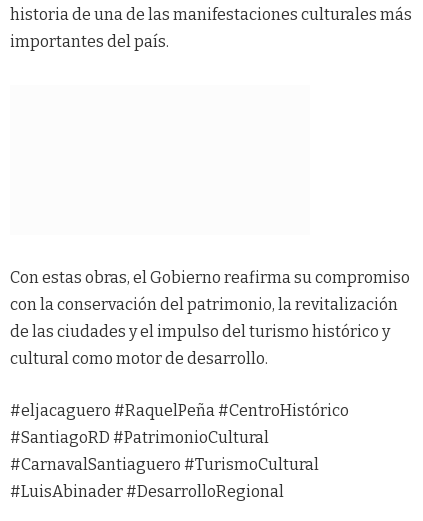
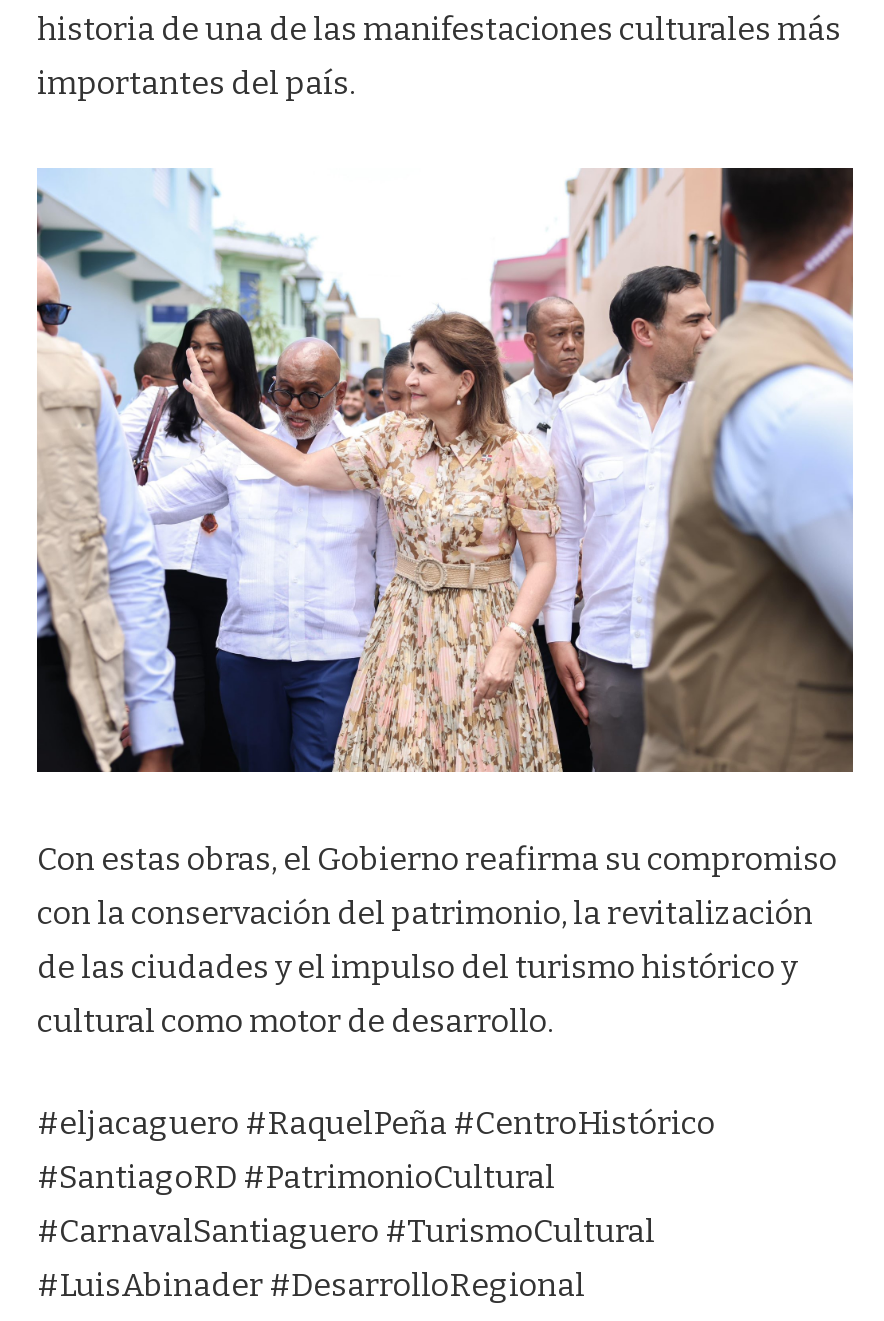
+ [image]
